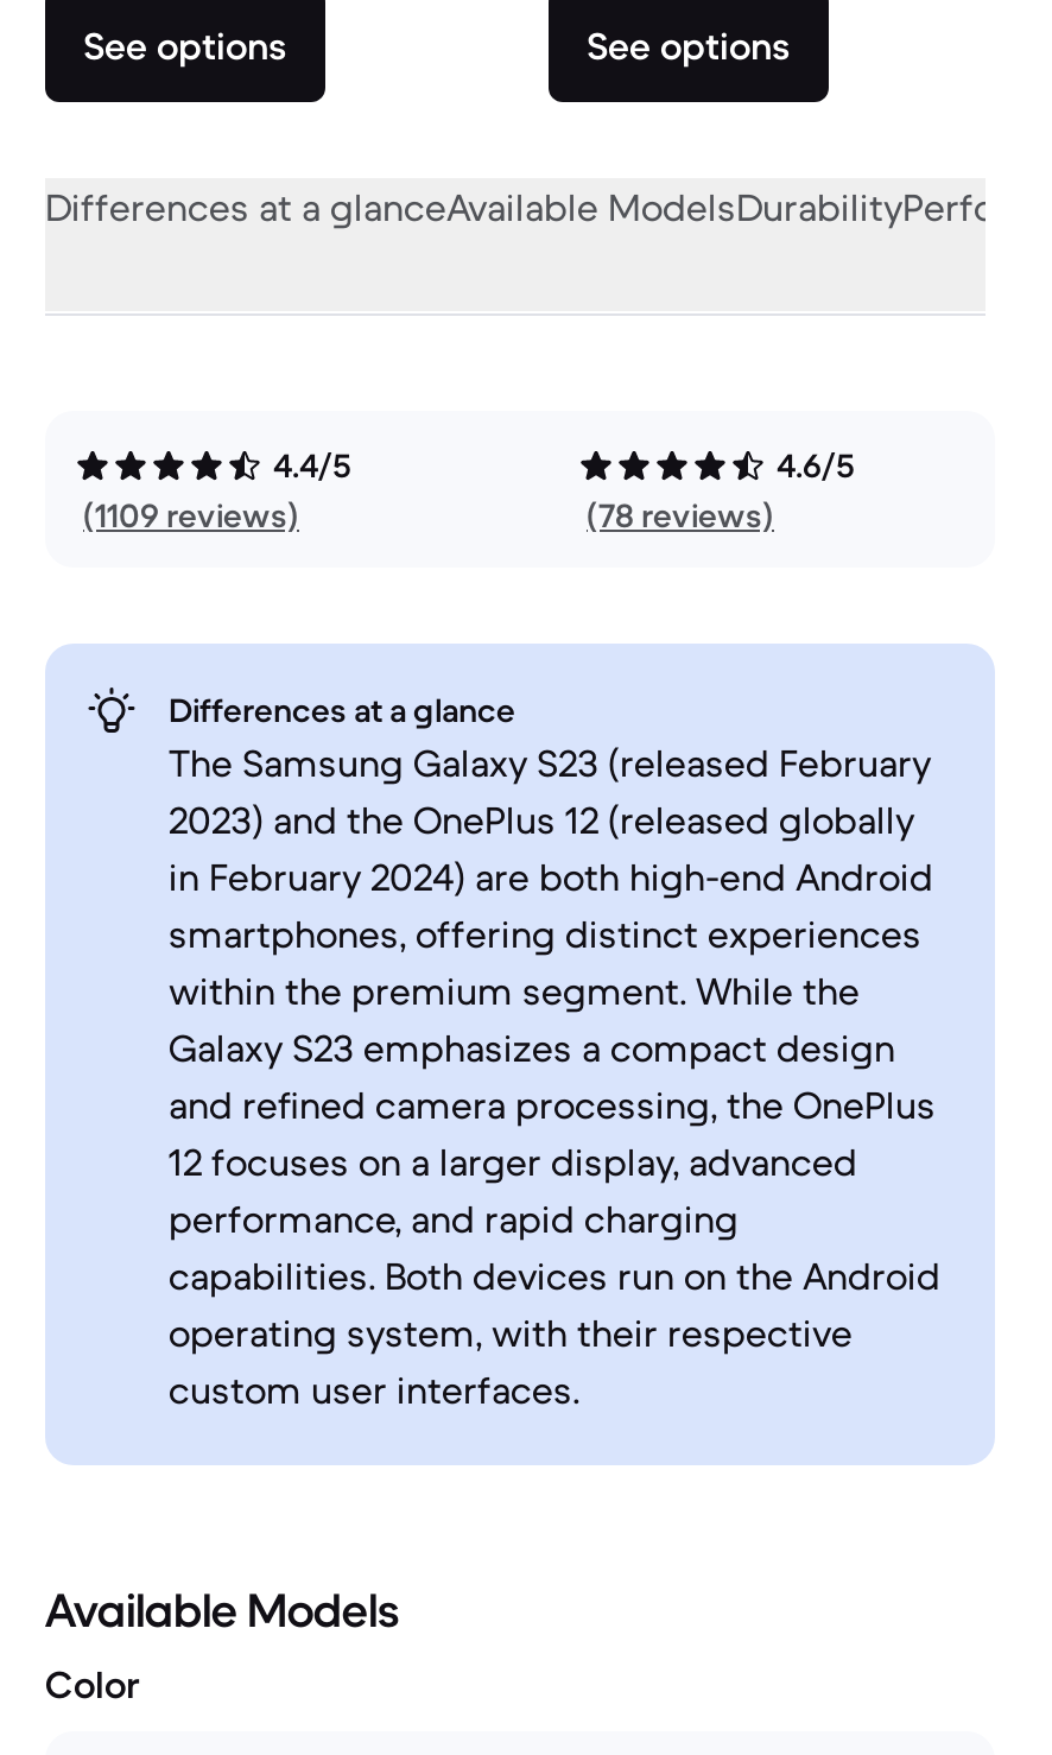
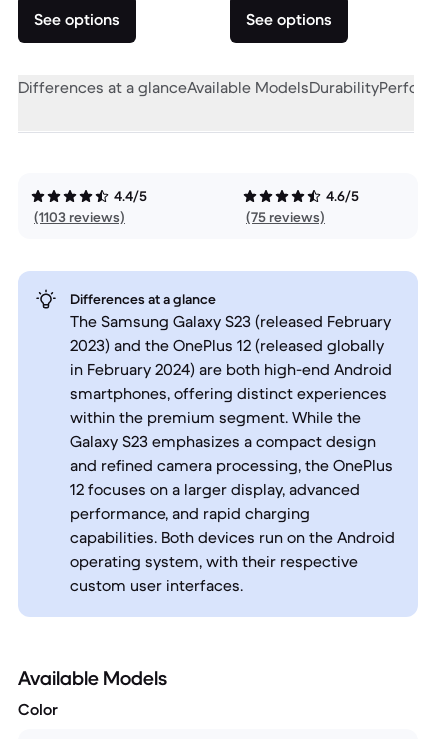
- (1109 reviews)
+ (1103 reviews)

- (78 reviews)
+ (75 reviews)
